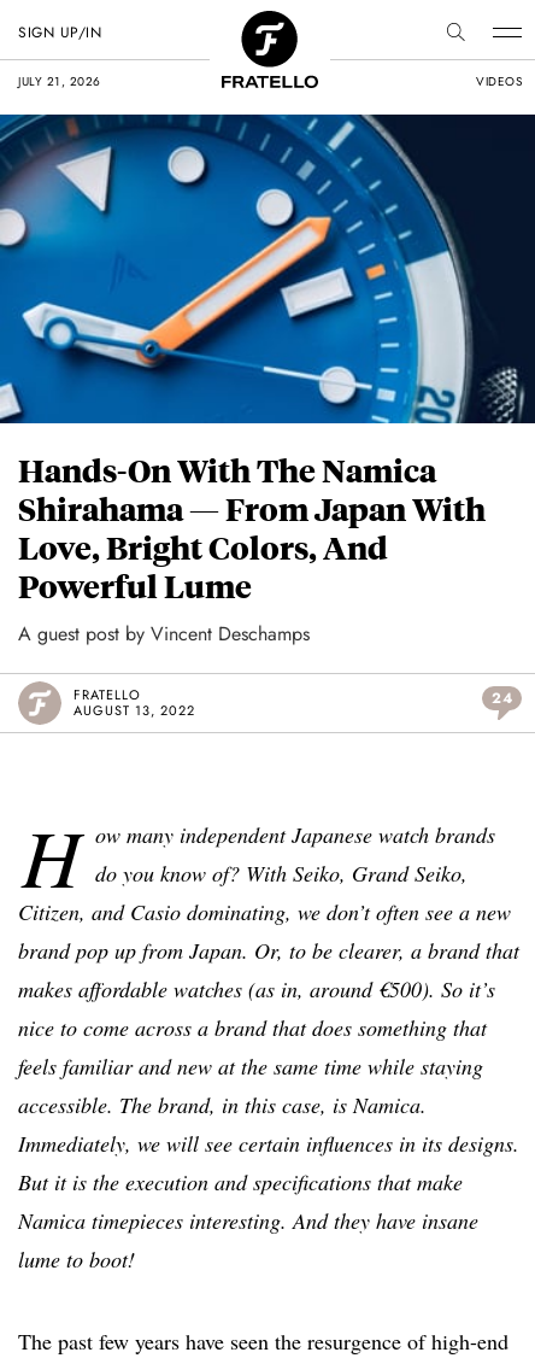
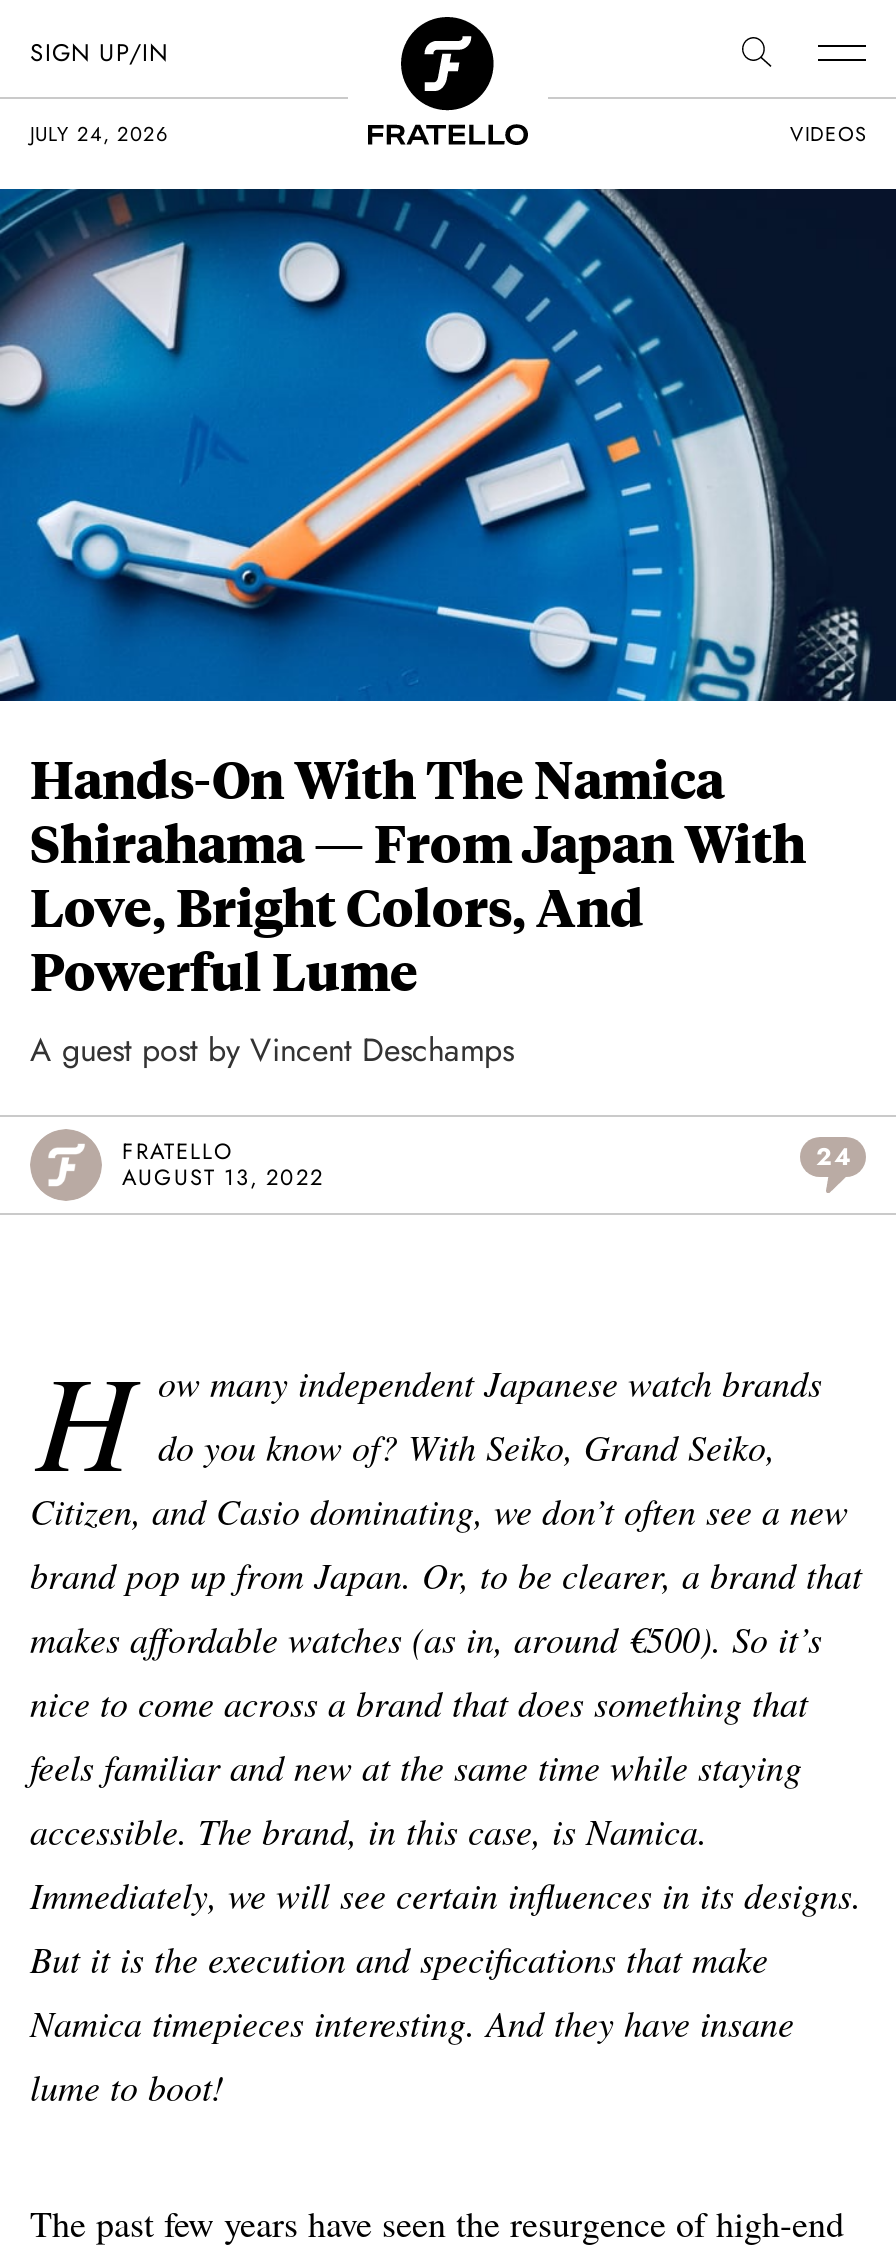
- JULY 21, 2026
+ JULY 24, 2026
